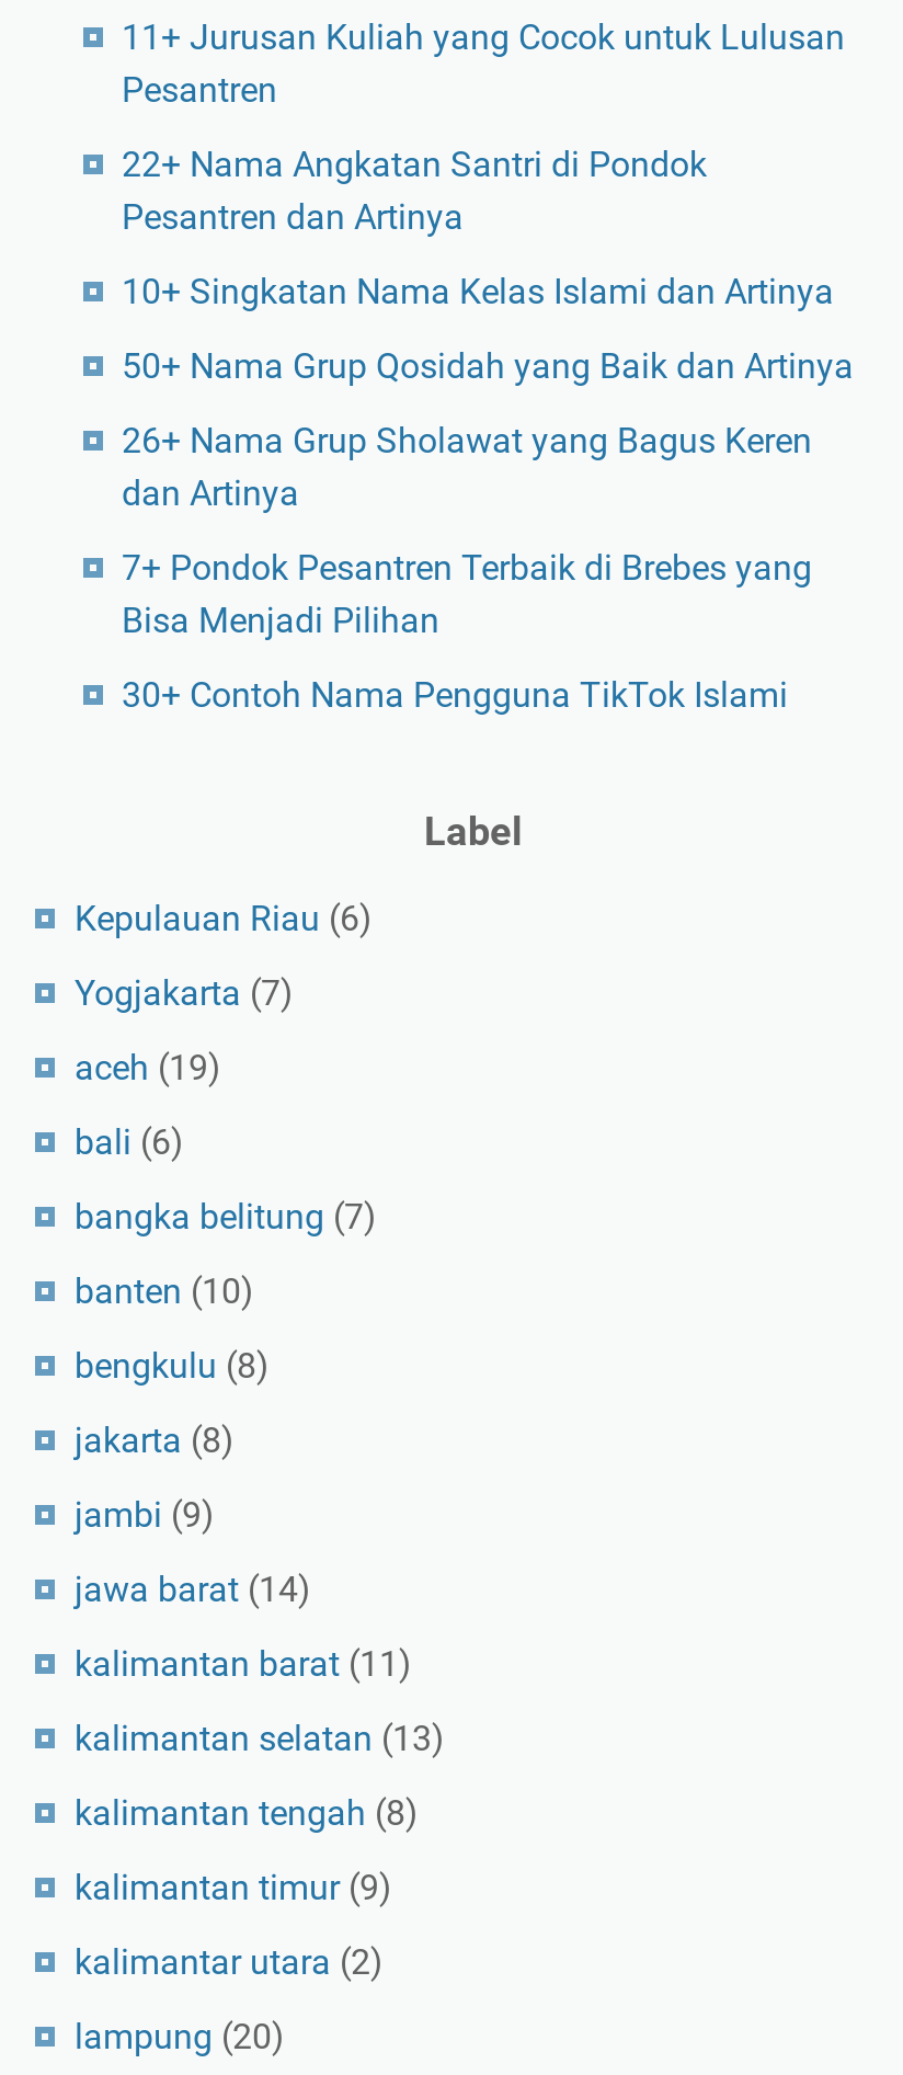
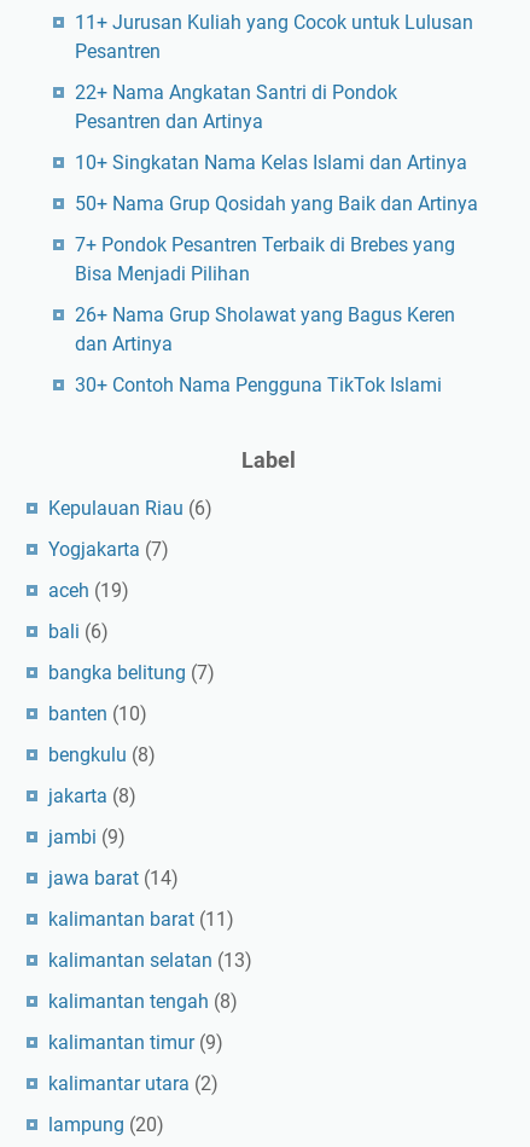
moved down: 26+ Nama Grup Sholawat yang Bagus Keren | dan Artinya

moved up: 7+ Pondok Pesantren Terbaik di Brebes yang | Bisa Menjadi Pilihan
